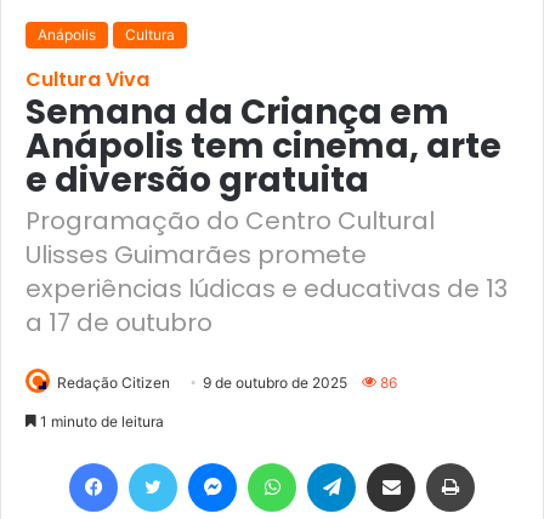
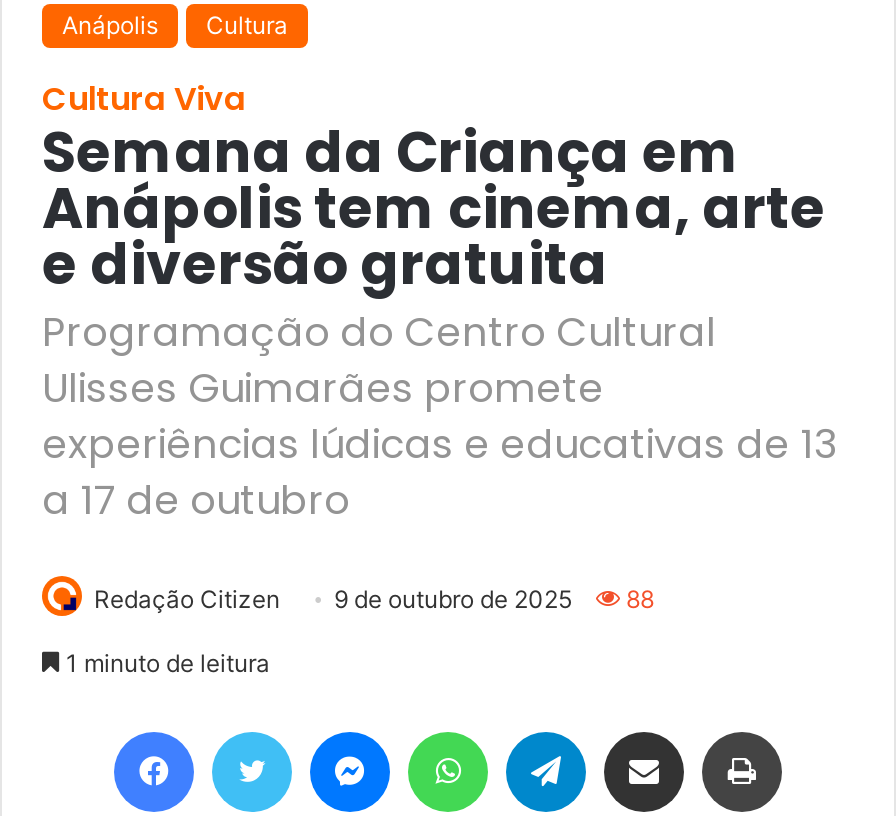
- Redação Citizen 9 de outubro de 2025 86
+ Redação Citizen 9 de outubro de 2025 88
